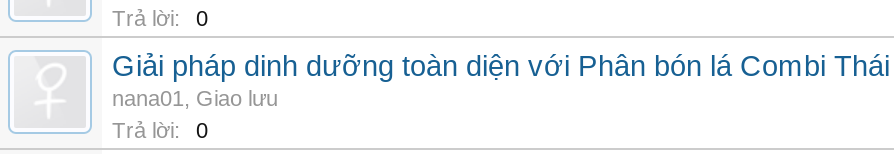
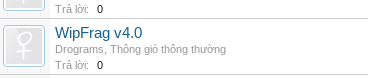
- Giải pháp dinh dưỡng toàn diện với Phân bón lá Combi Thái
- nana01, Giao lưu
+ WipFrag v4.0
+ Drograms, Thông gió thông thường
